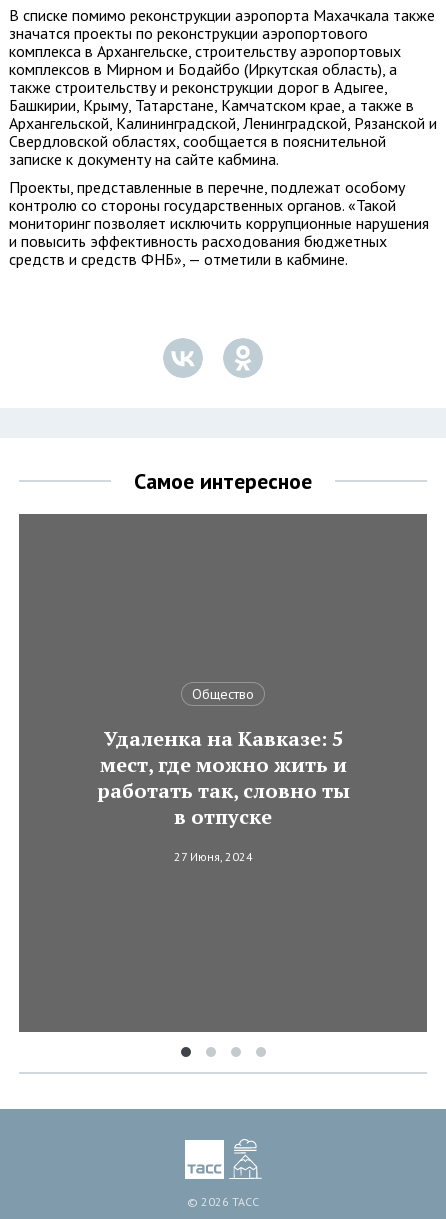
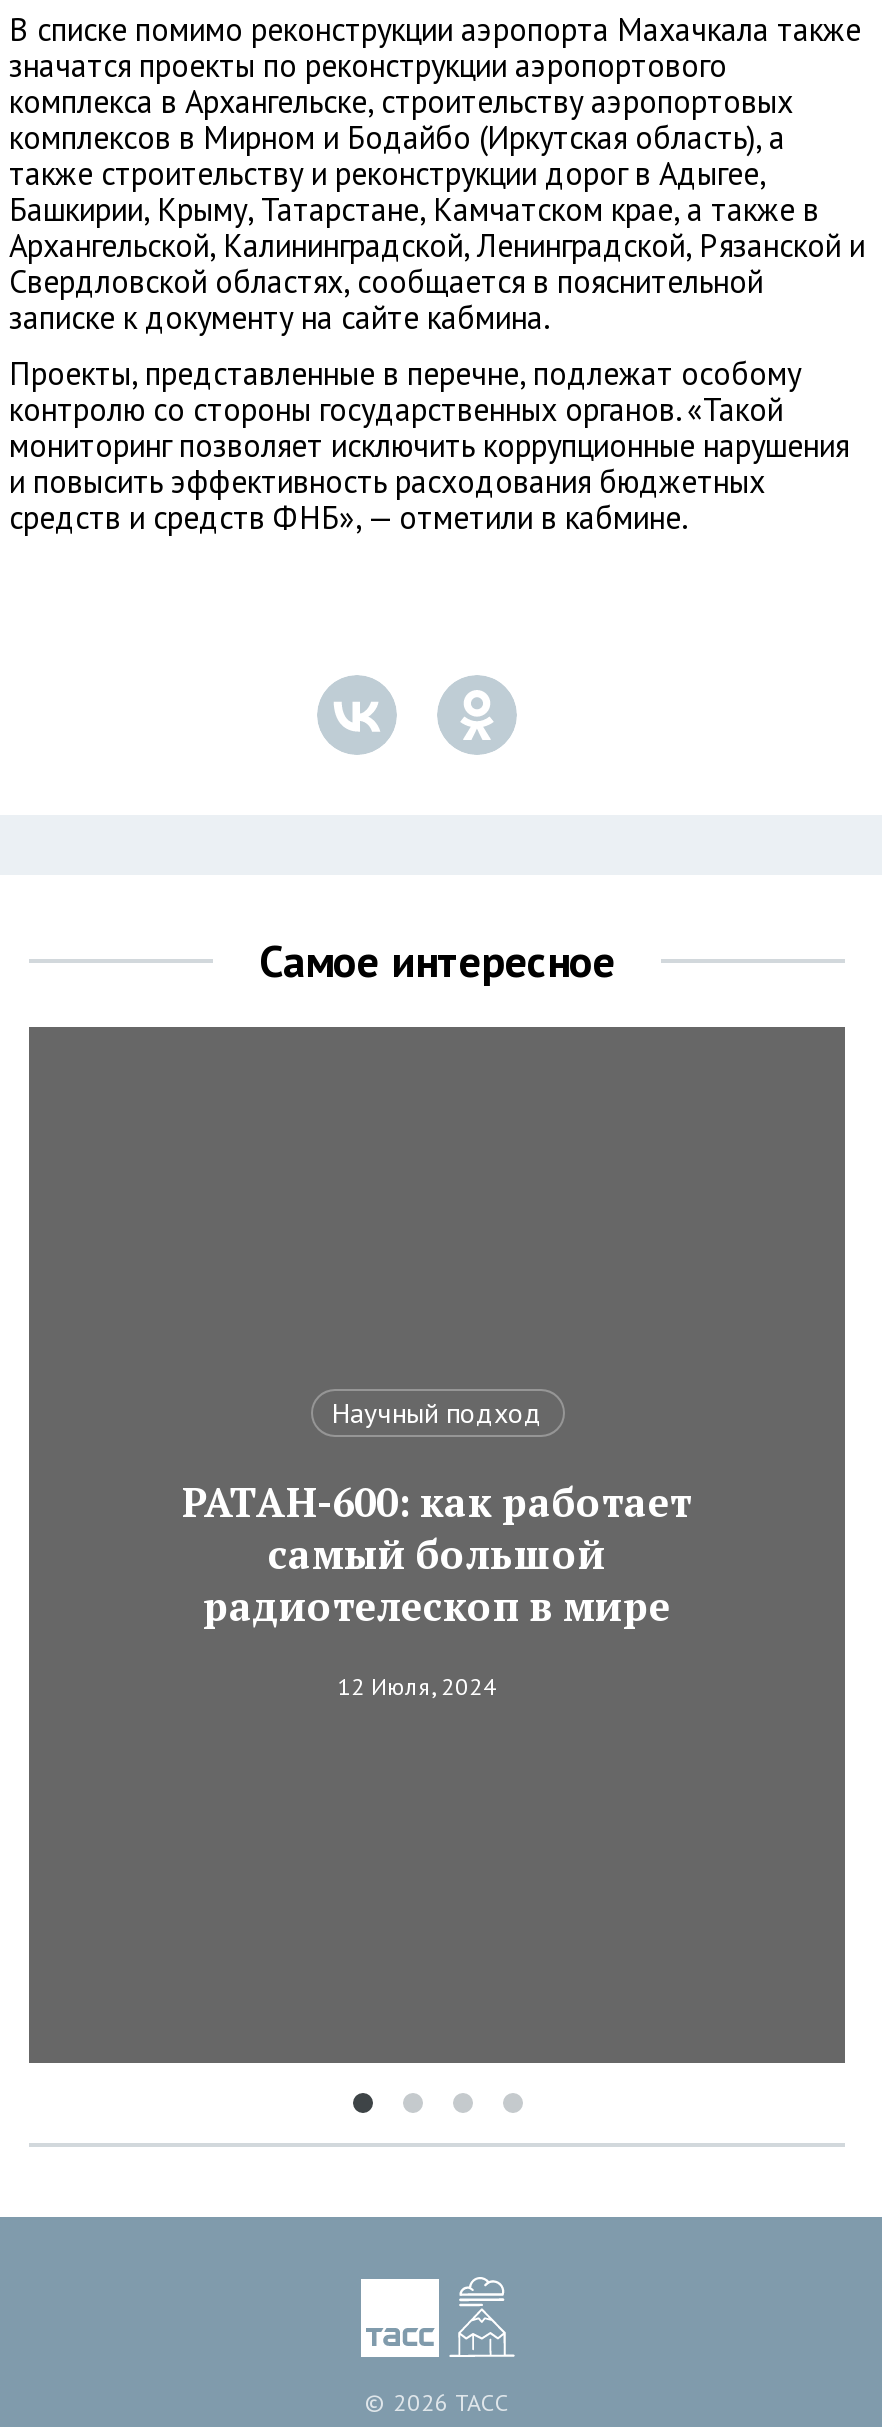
- Общество
+ Научный подход

- Удаленка на Кавказе: 5
- мест, где можно жить и
- работать так, словно ты
- в отпуске
+ РАТАН-600: как работает
+ самый большой
+ радиотелескоп в мире

- 27 Июня, 2024
+ 12 Июля, 2024
